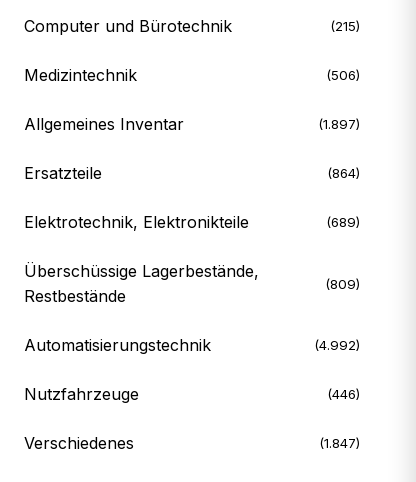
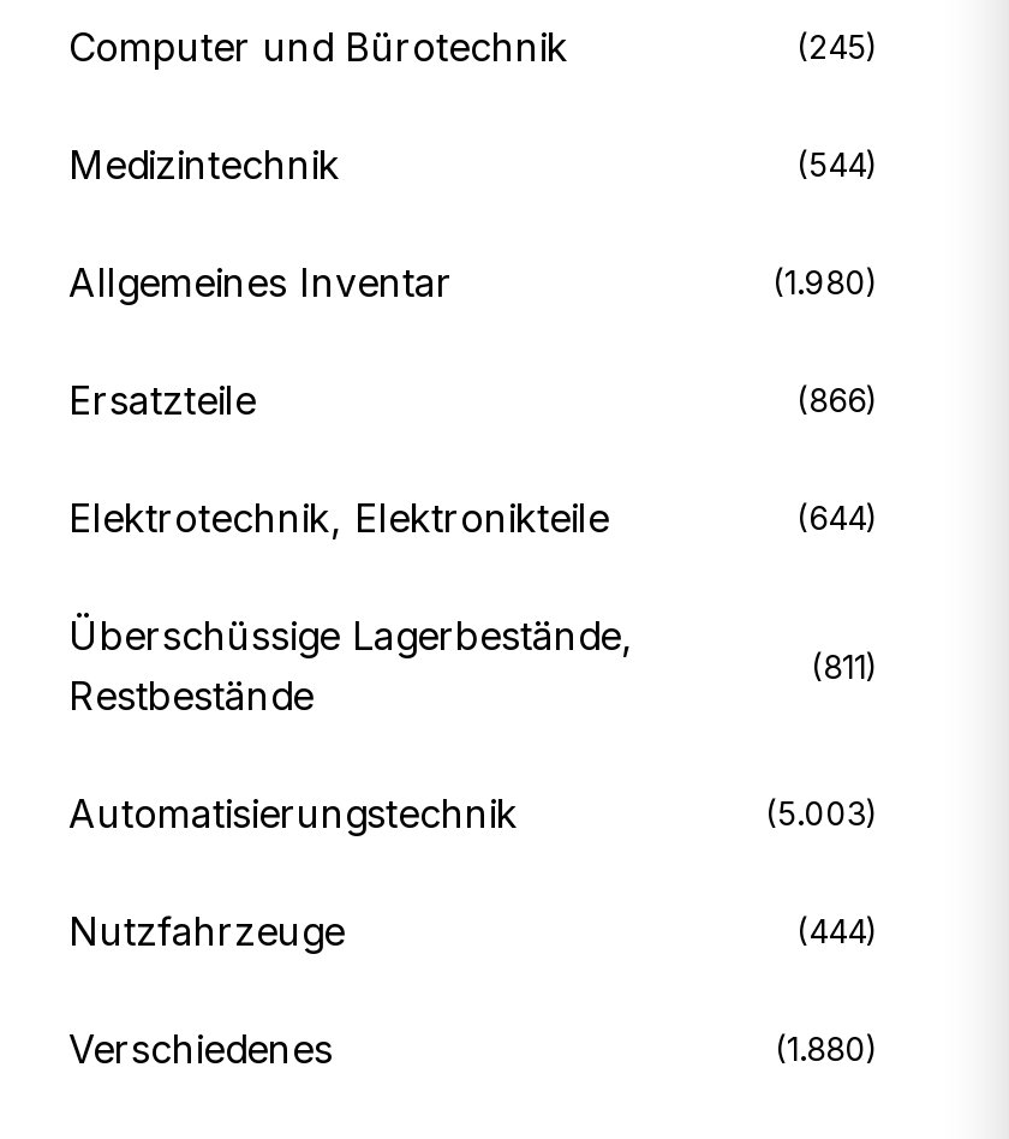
- (215)
+ (245)

- (506)
+ (544)

- (1.897)
+ (1.980)

- (864)
+ (866)

- (689)
+ (644)

- (809)
+ (811)

- (4.992)
+ (5.003)

- (446)
+ (444)

- (1.847)
+ (1.880)
